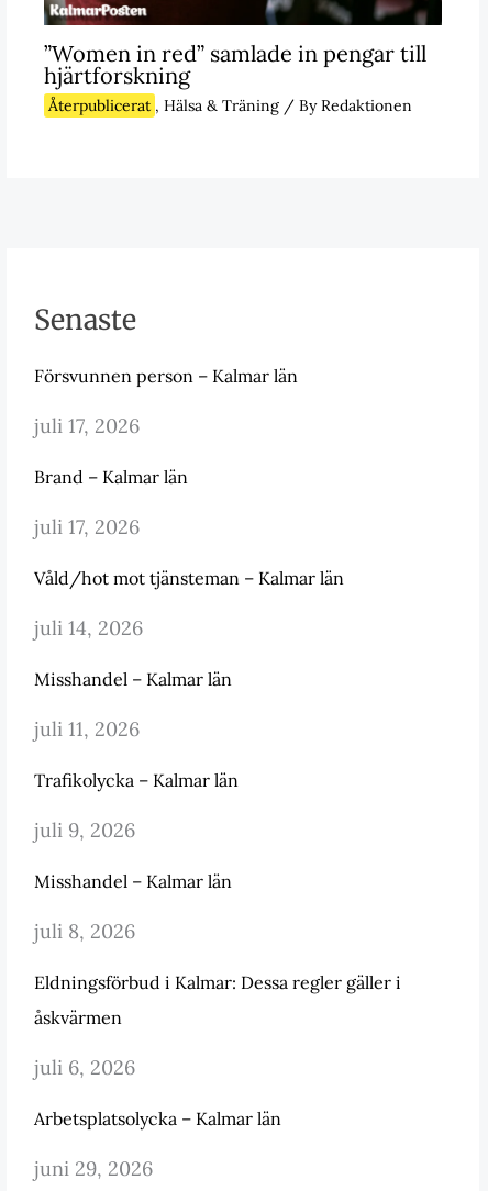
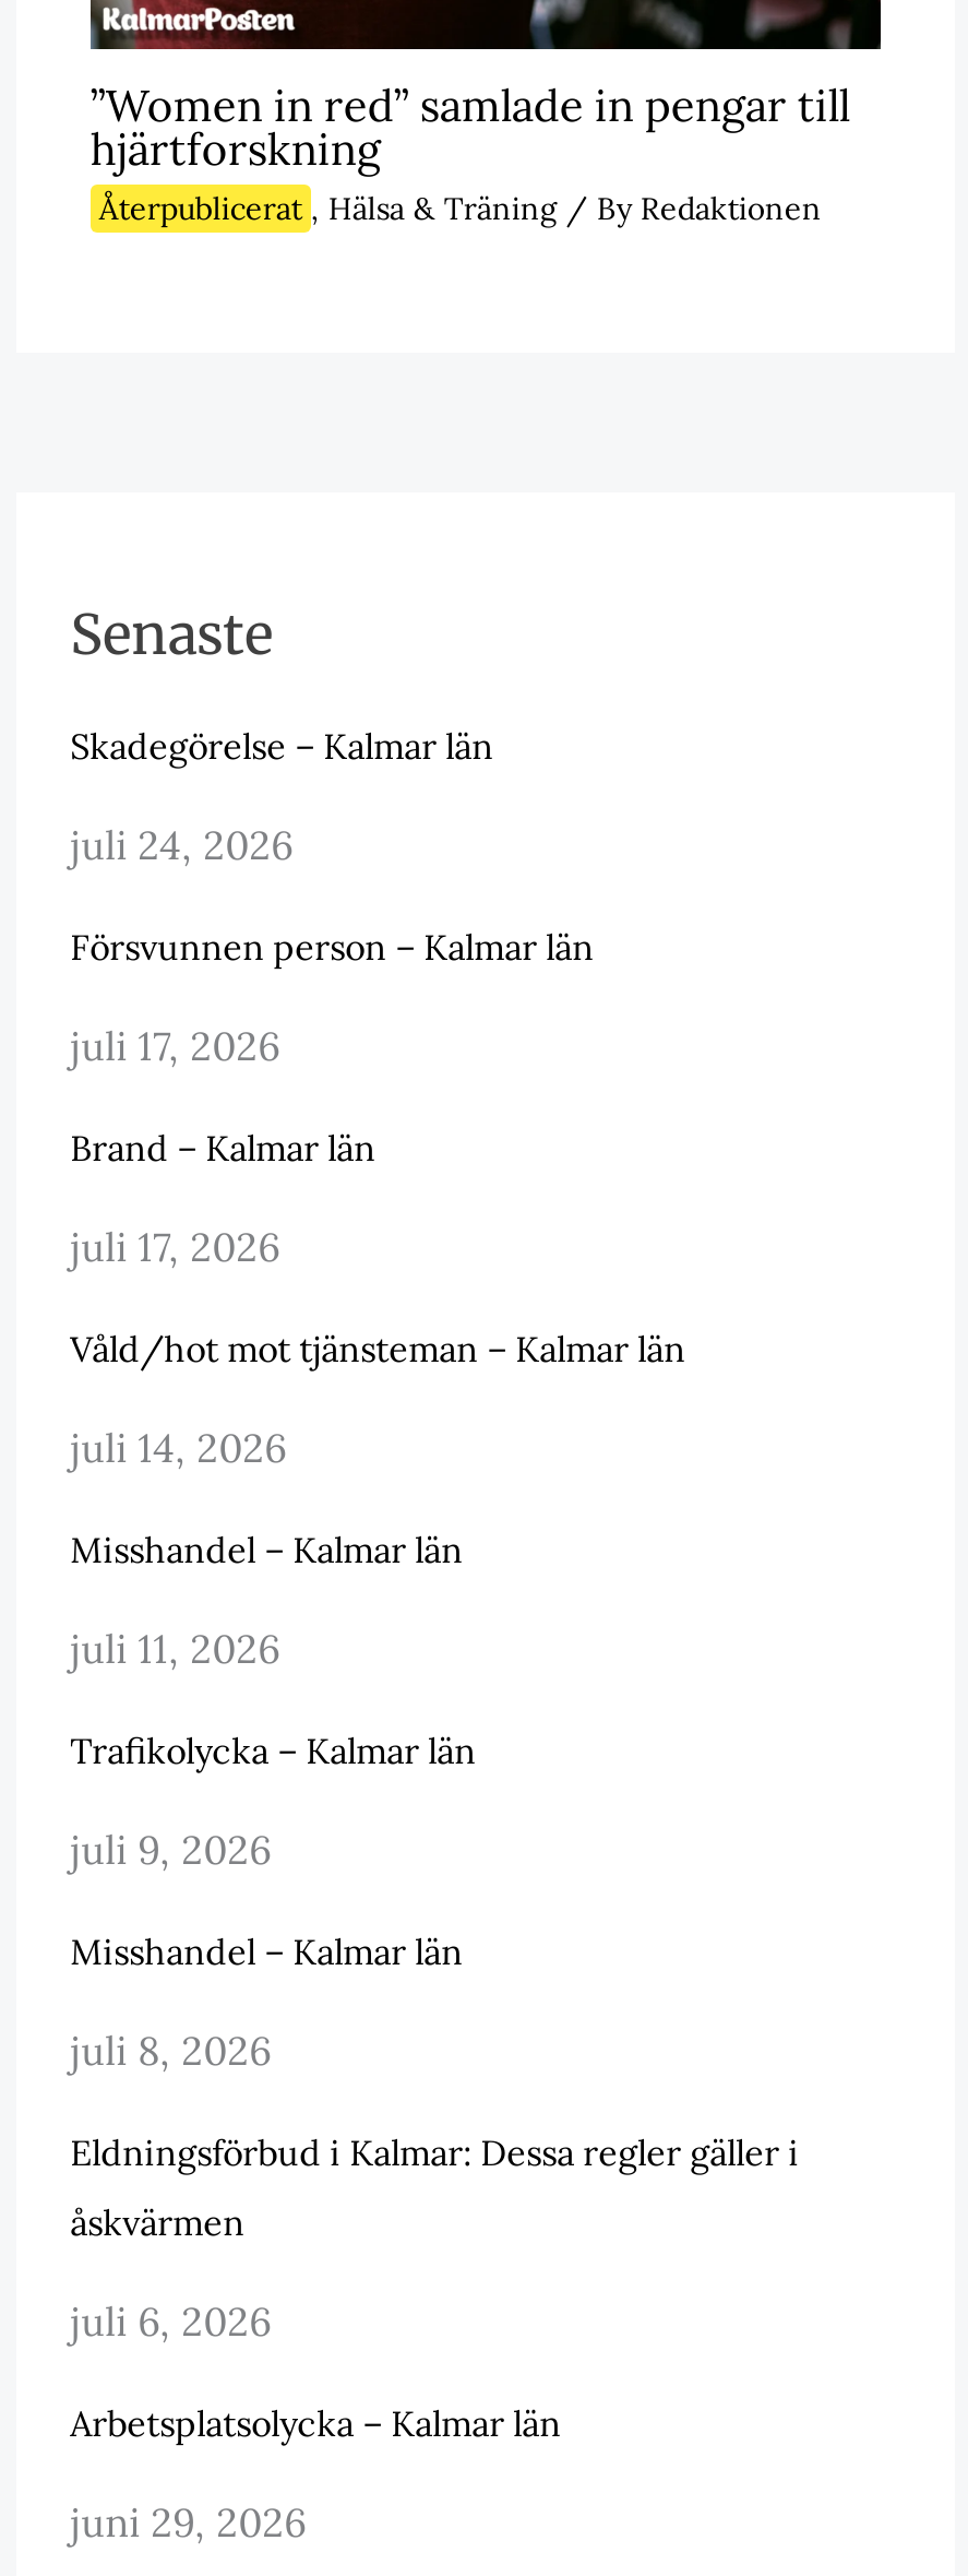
+ Skadegörelse – Kalmar län
+ juli 24, 2026
